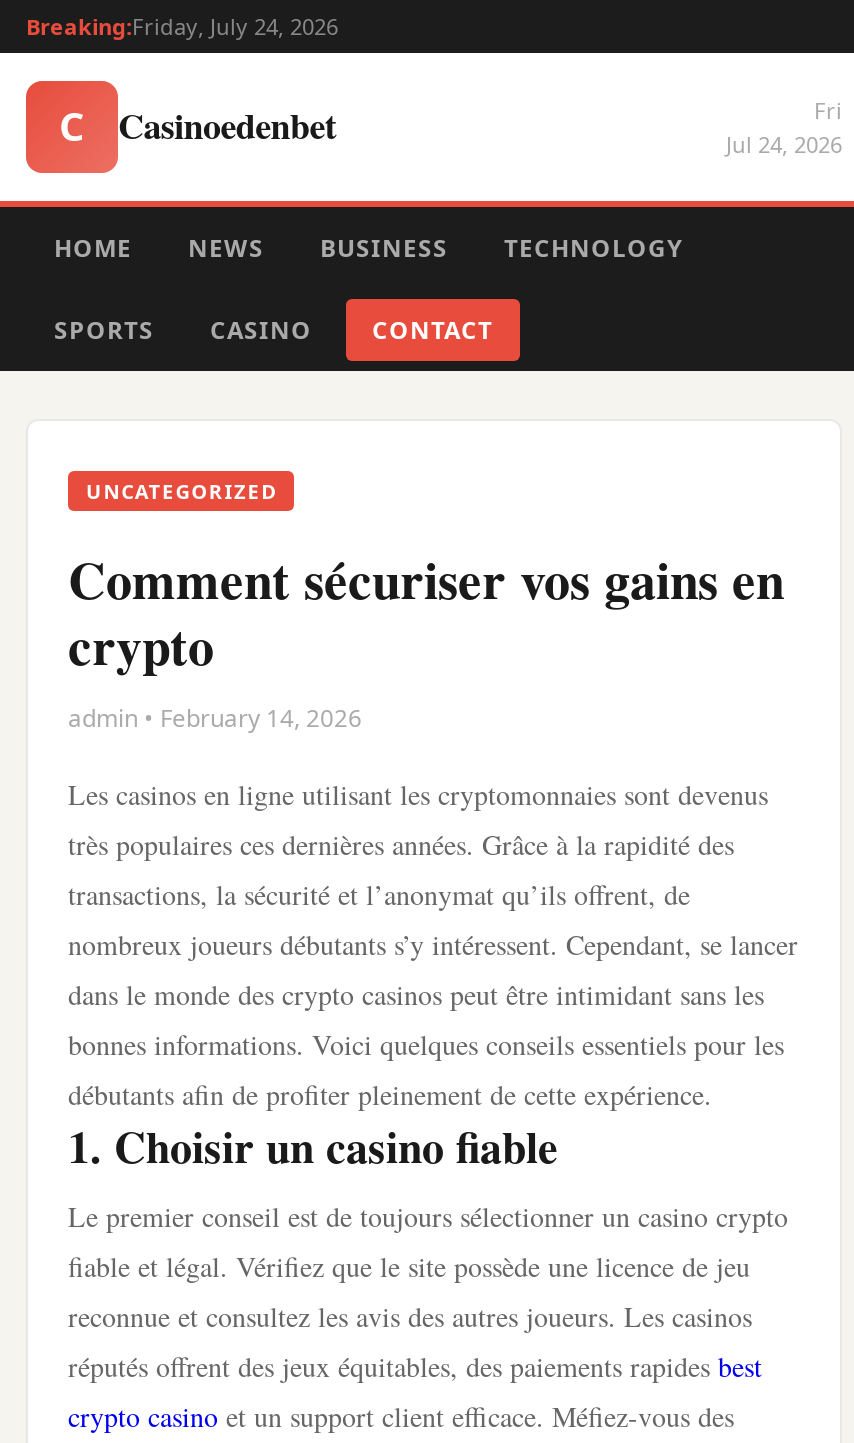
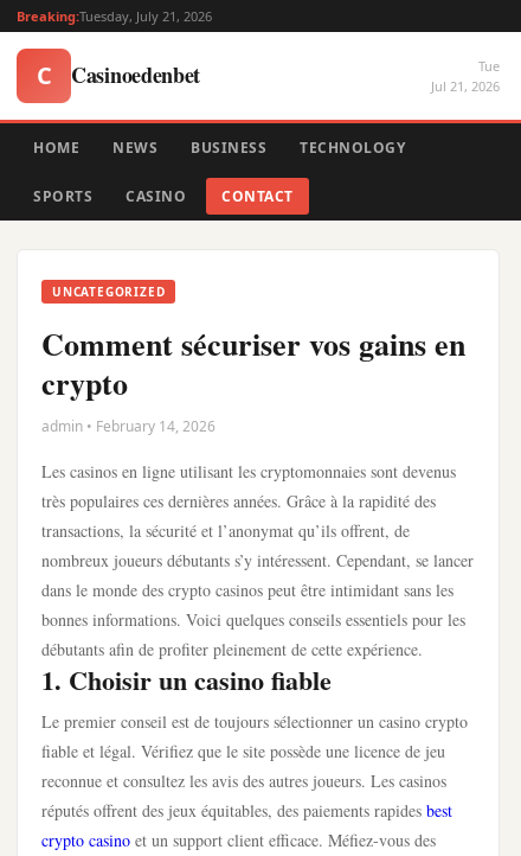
- Breaking:Friday, July 24, 2026
+ Breaking:Tuesday, July 21, 2026

- Fri
- Jul 24, 2026
+ Tue
+ Jul 21, 2026
